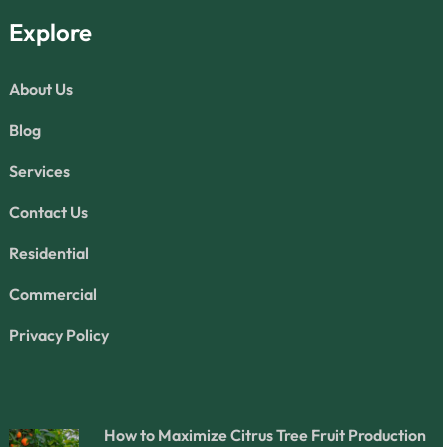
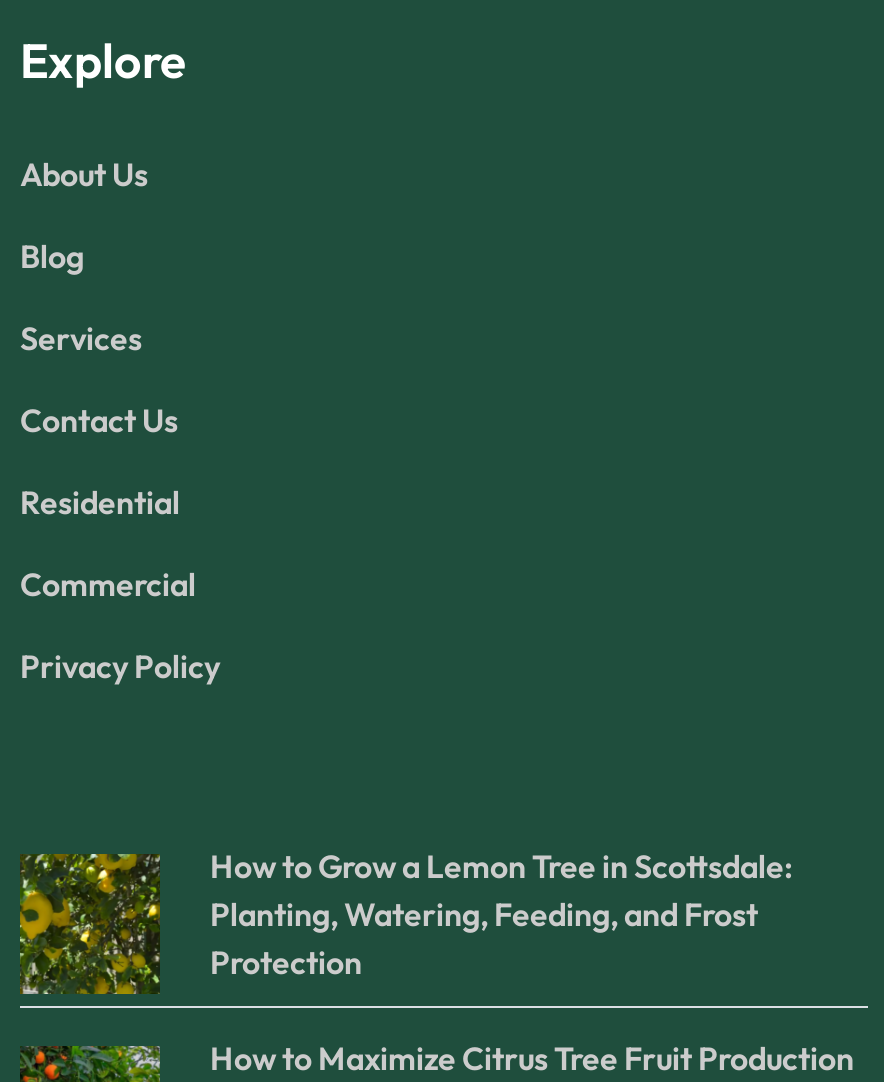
+ [image]
+ How to Grow a Lemon Tree in Scottsdale:
+ Planting, Watering, Feeding, and Frost
+ Protection
